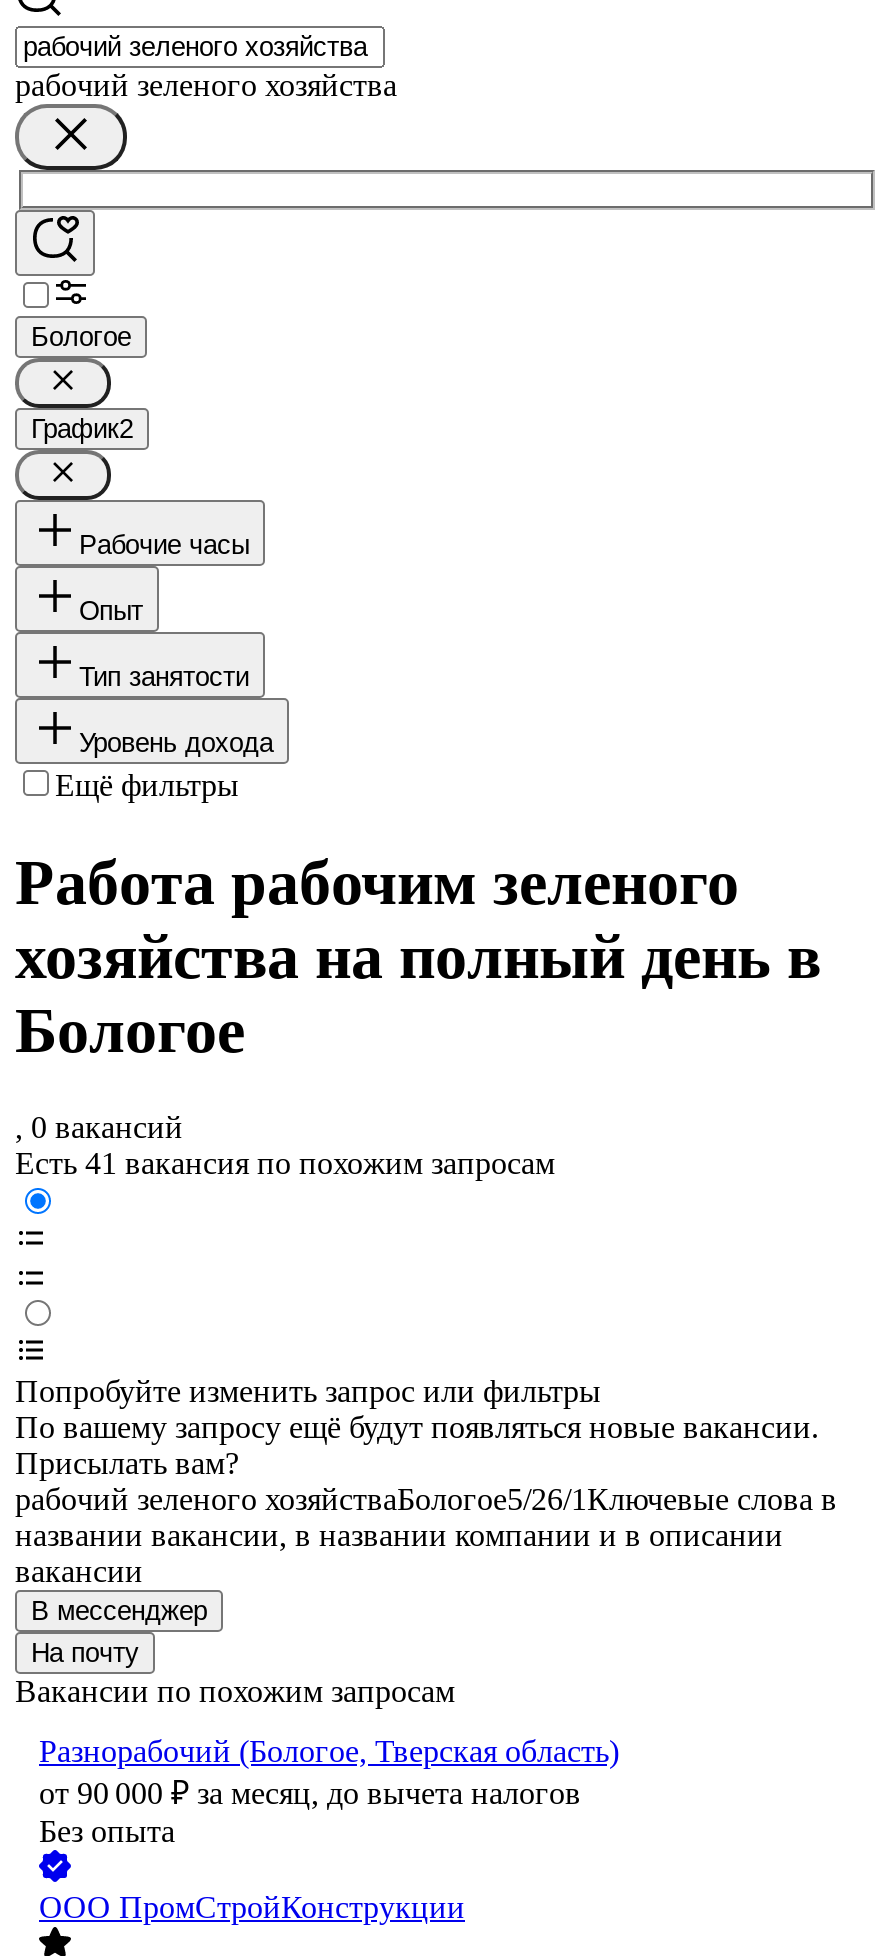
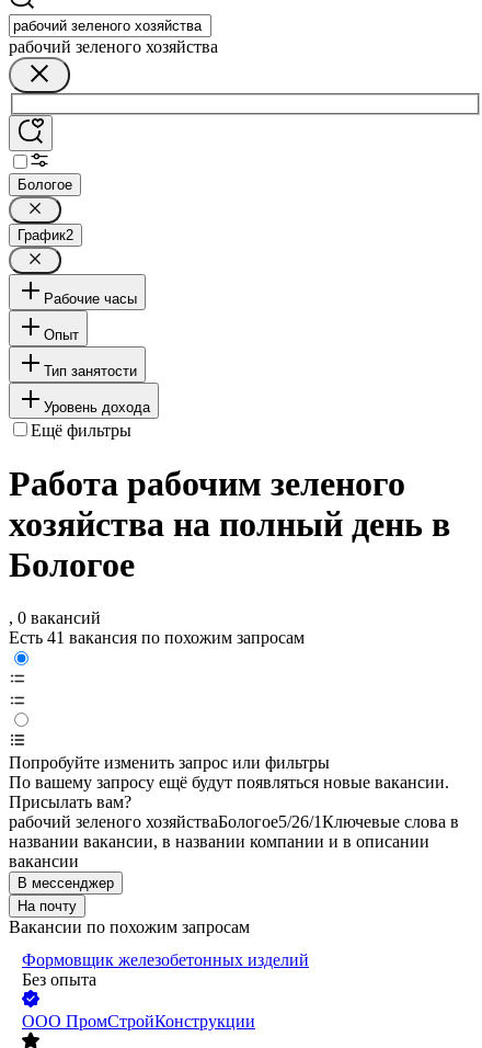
- Разнорабочий (Бологое, Тверская область)
- от 90 000 ₽ за месяц, до вычета налогов
+ Формовщик железобетонных изделий
